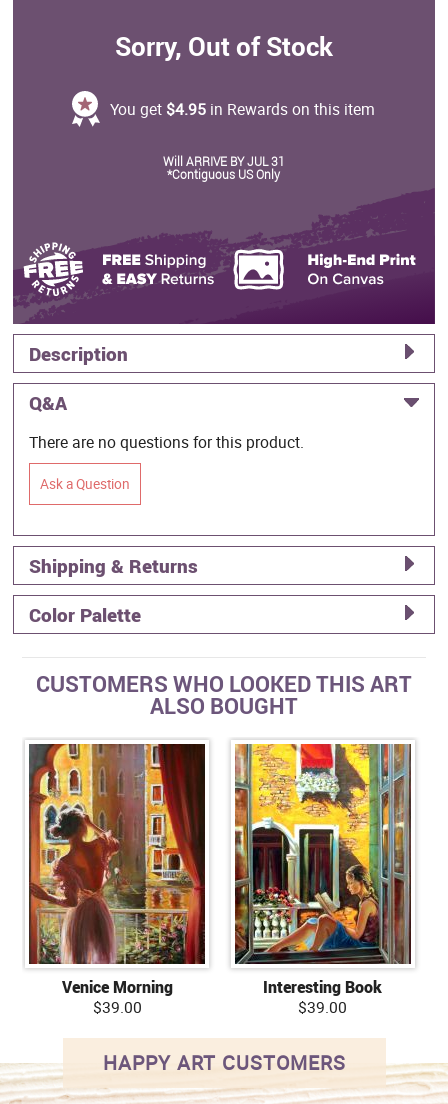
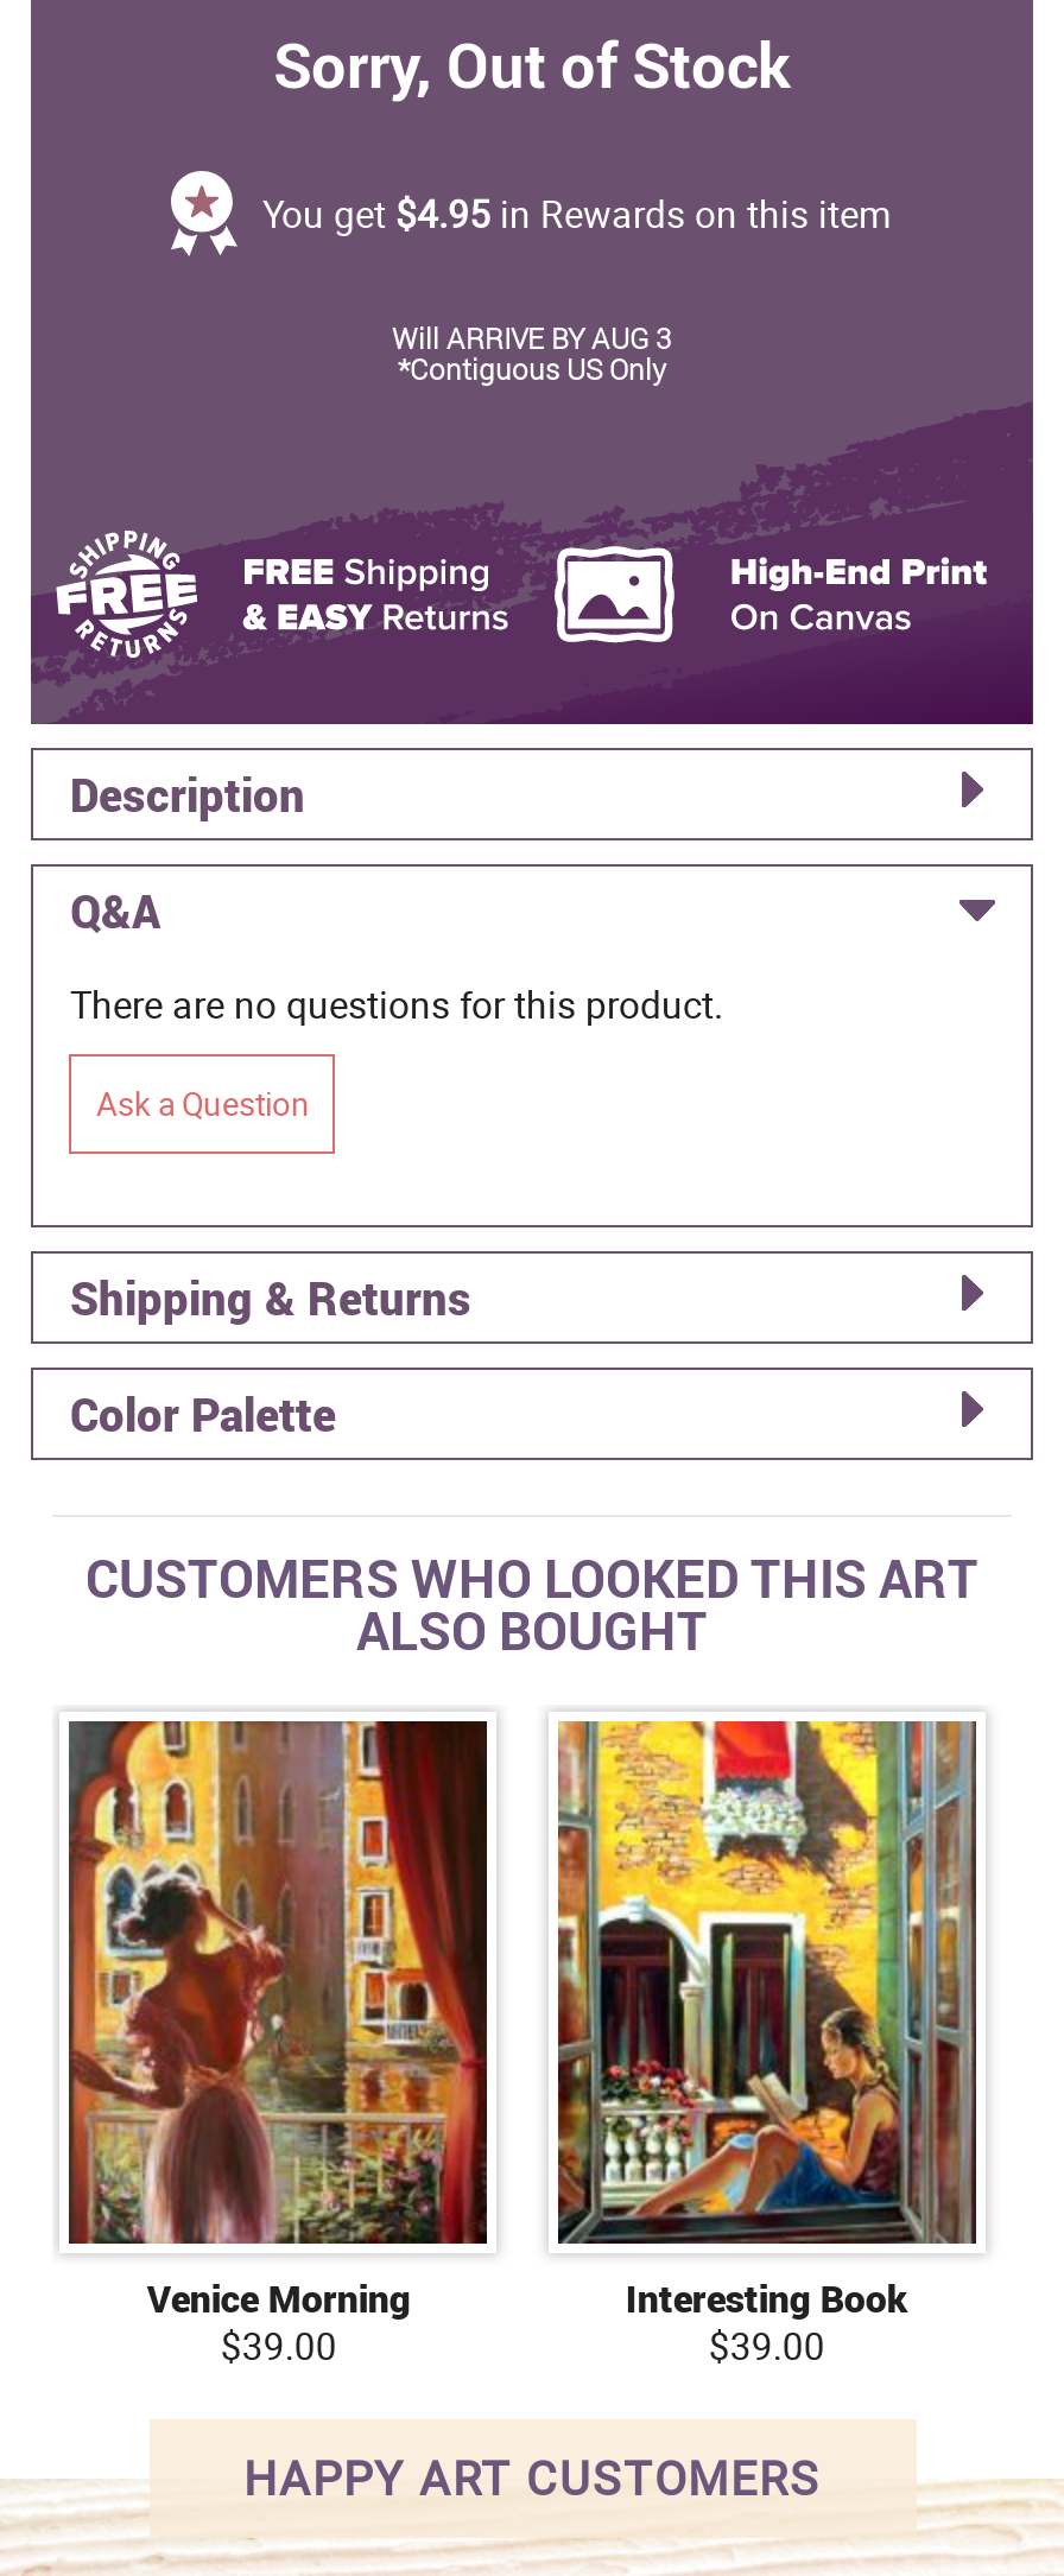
- Will ARRIVE BY JUL 31
+ Will ARRIVE BY AUG 3
